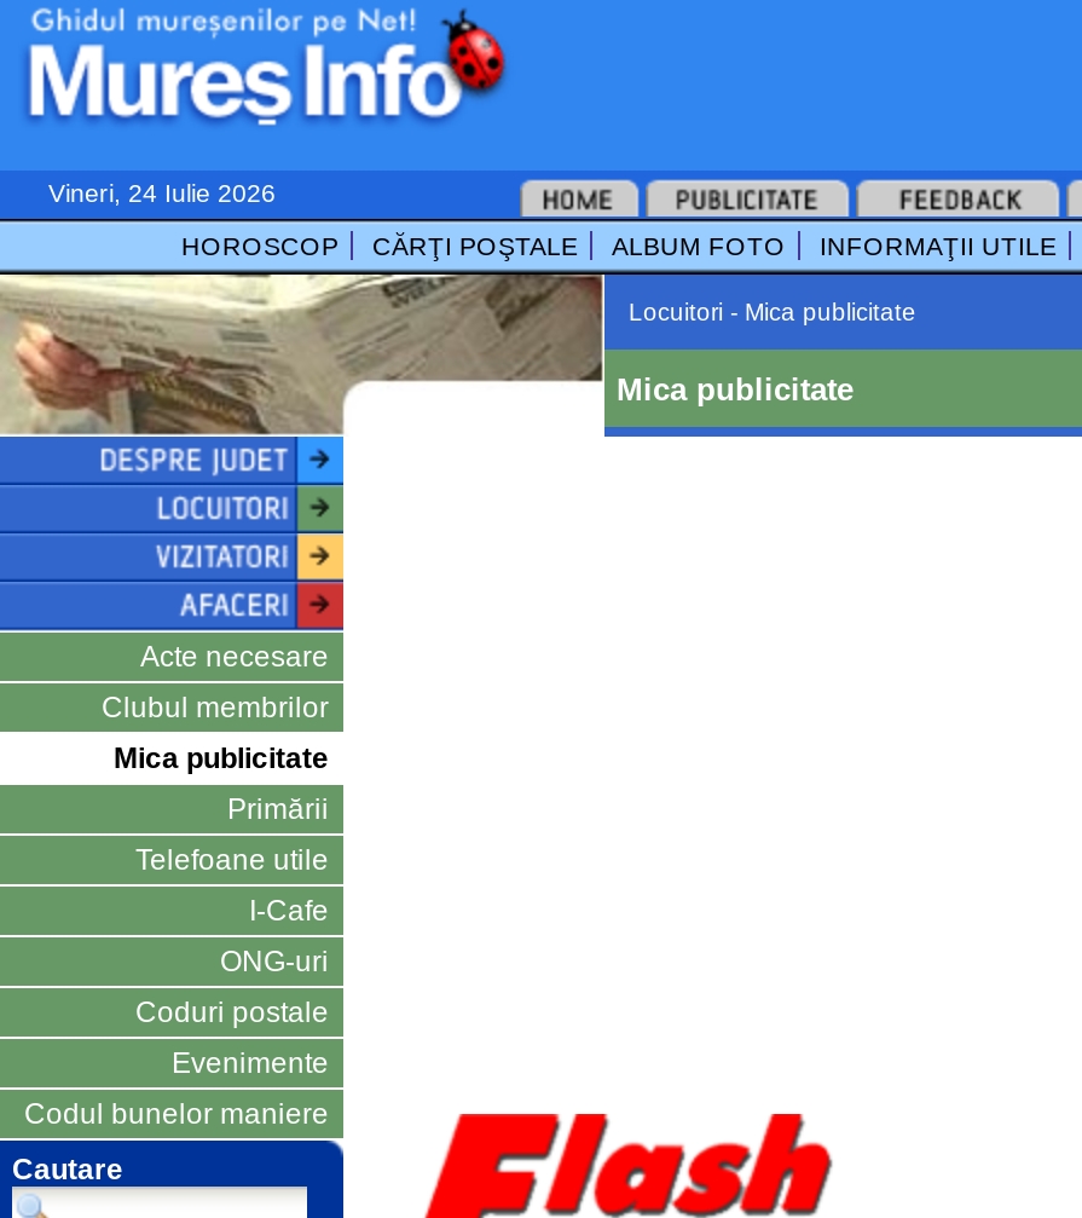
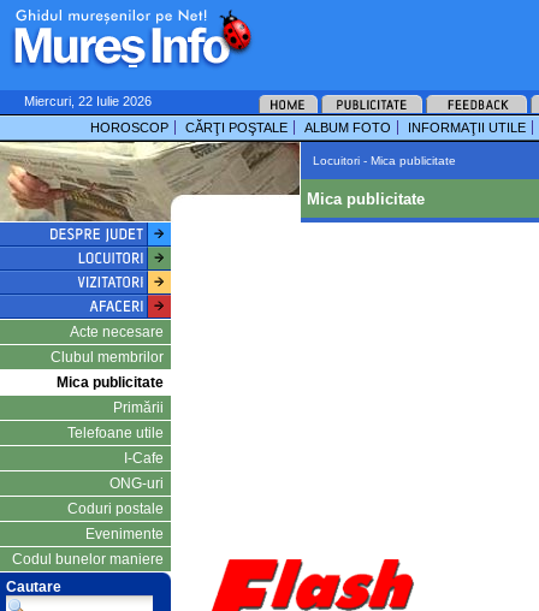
- Vineri, 24 Iulie 2026
+ Miercuri, 22 Iulie 2026
